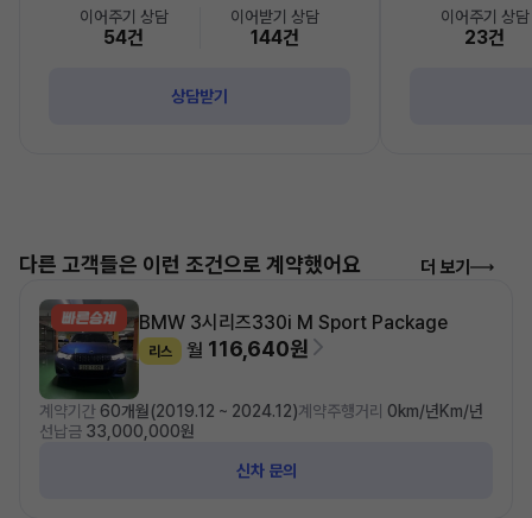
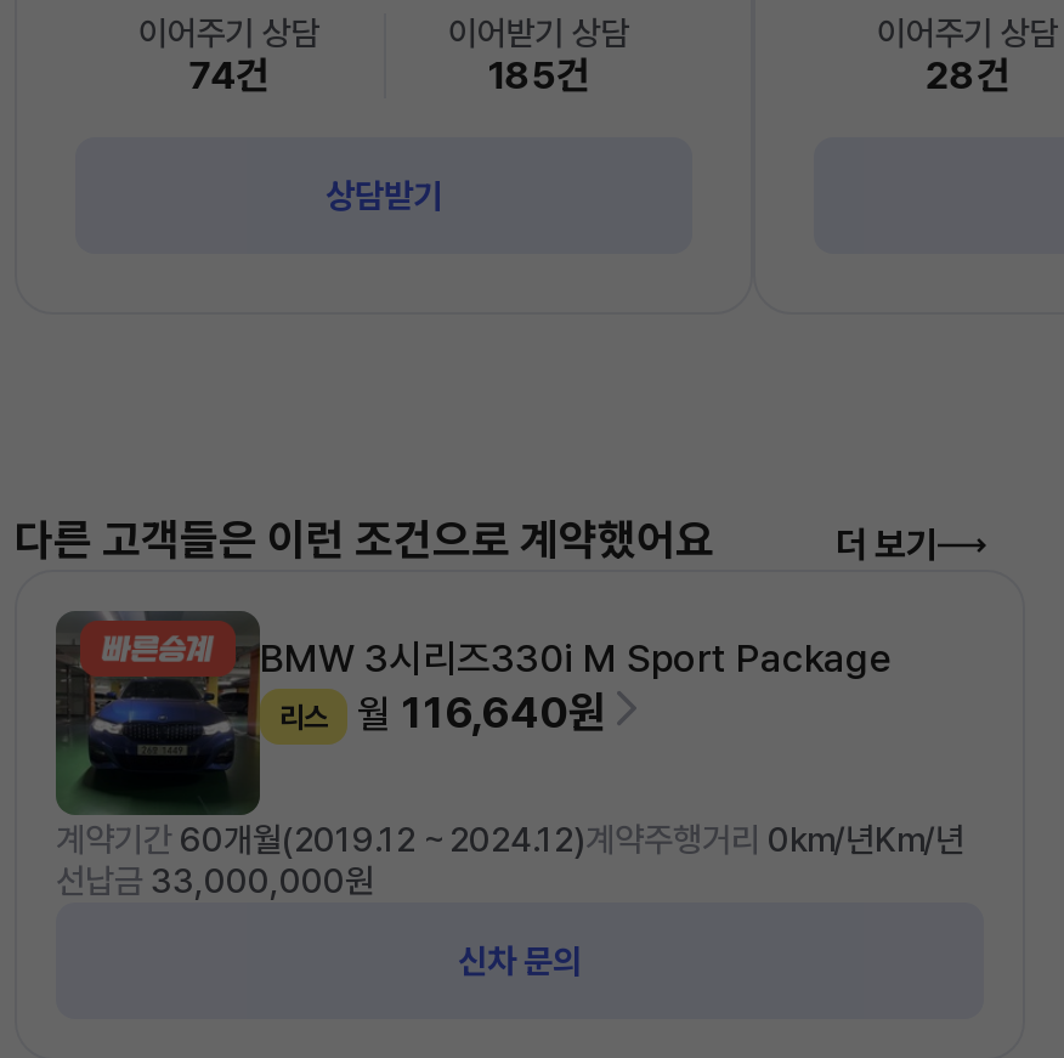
- 54건
+ 74건

- 144건
+ 185건

- 23건
+ 28건
